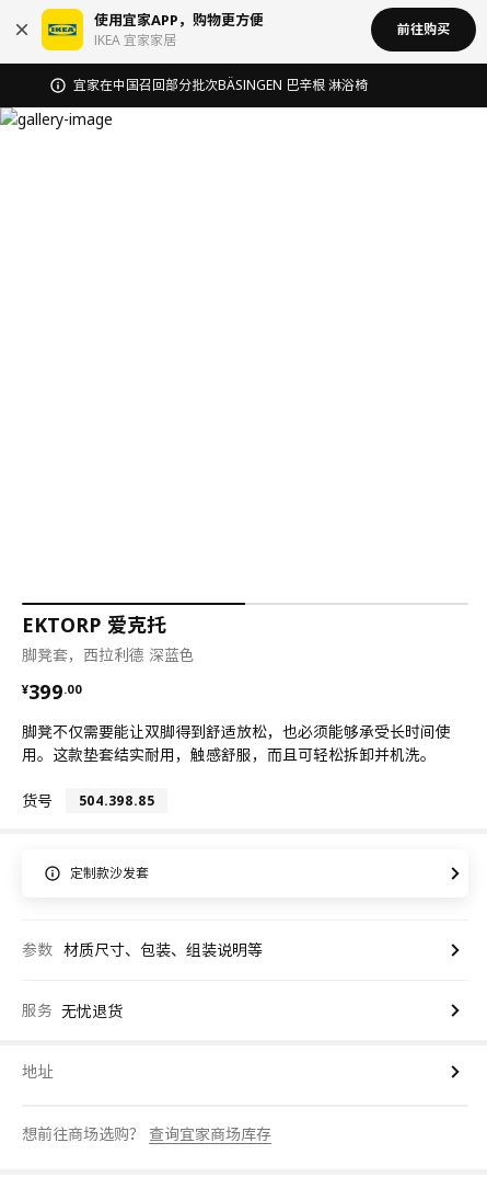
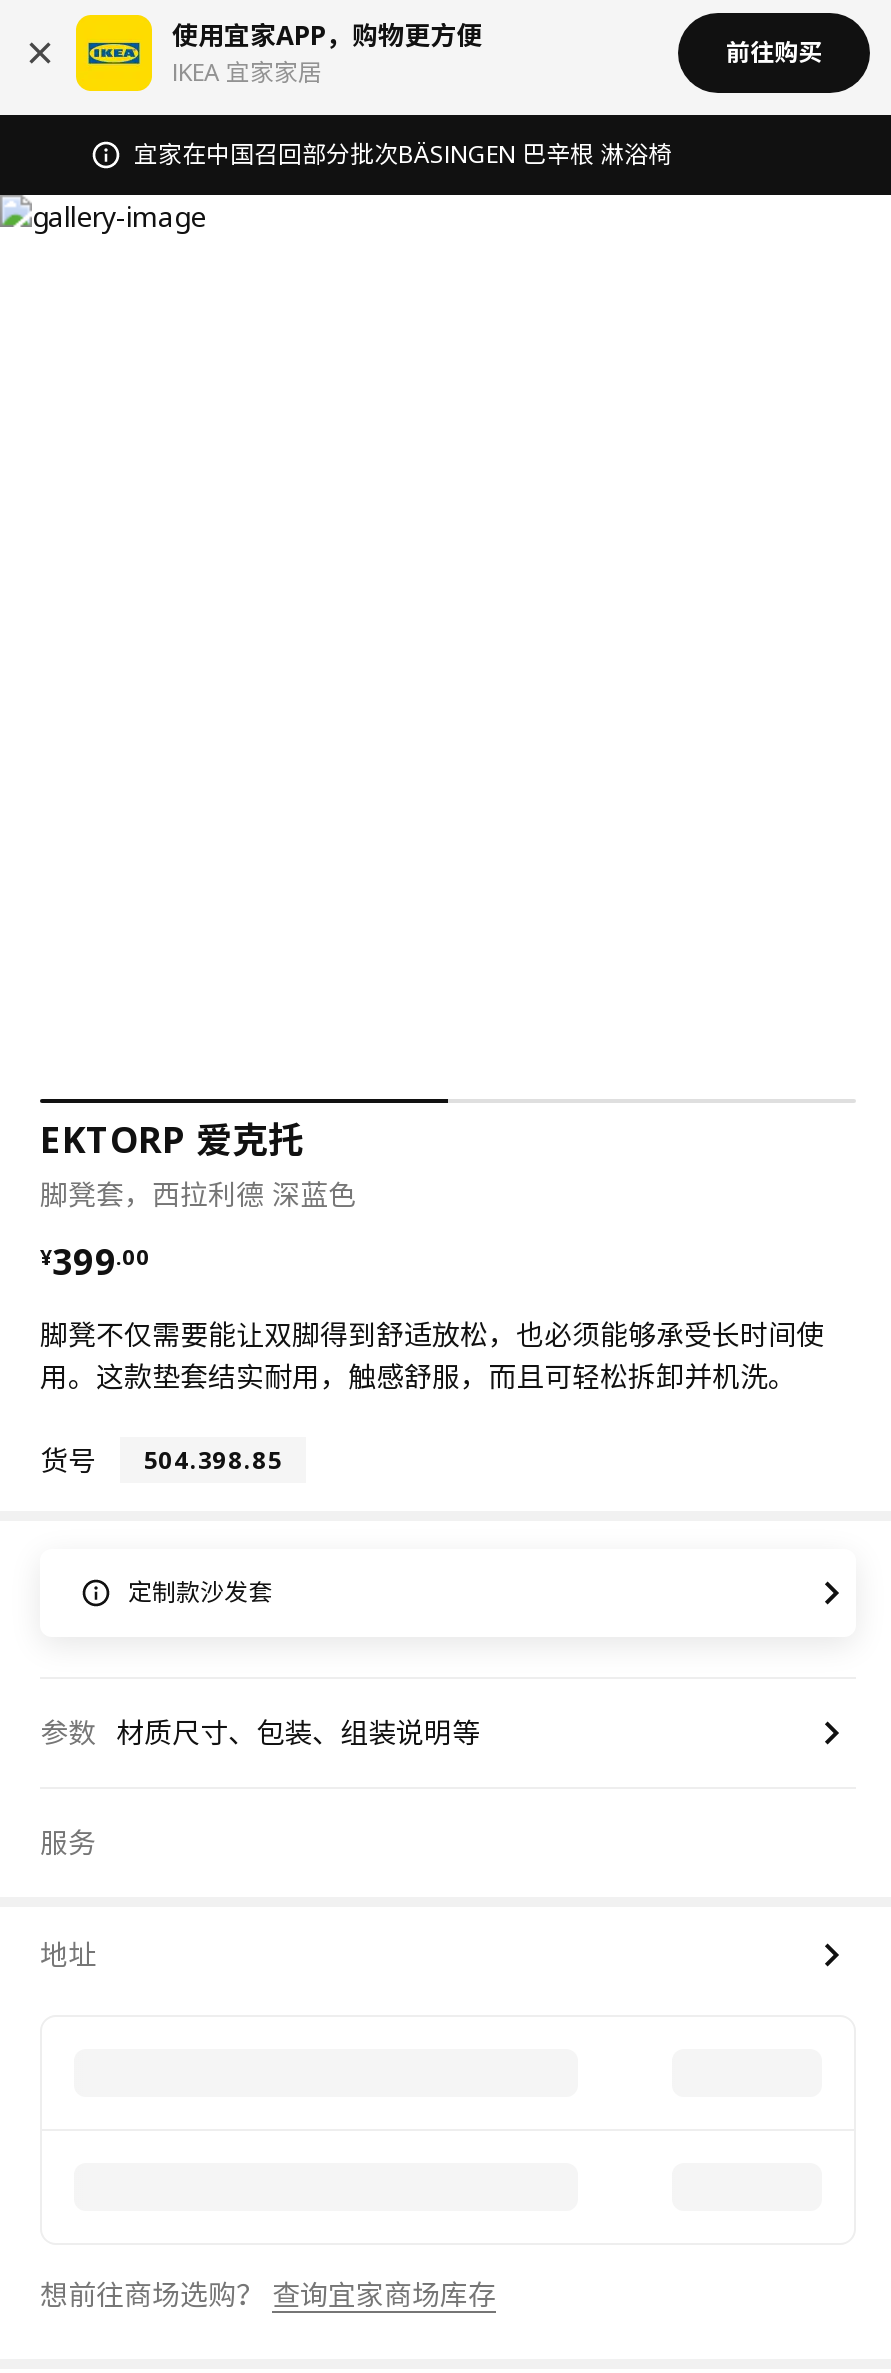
- 服务 无忧退货
+ 服务
